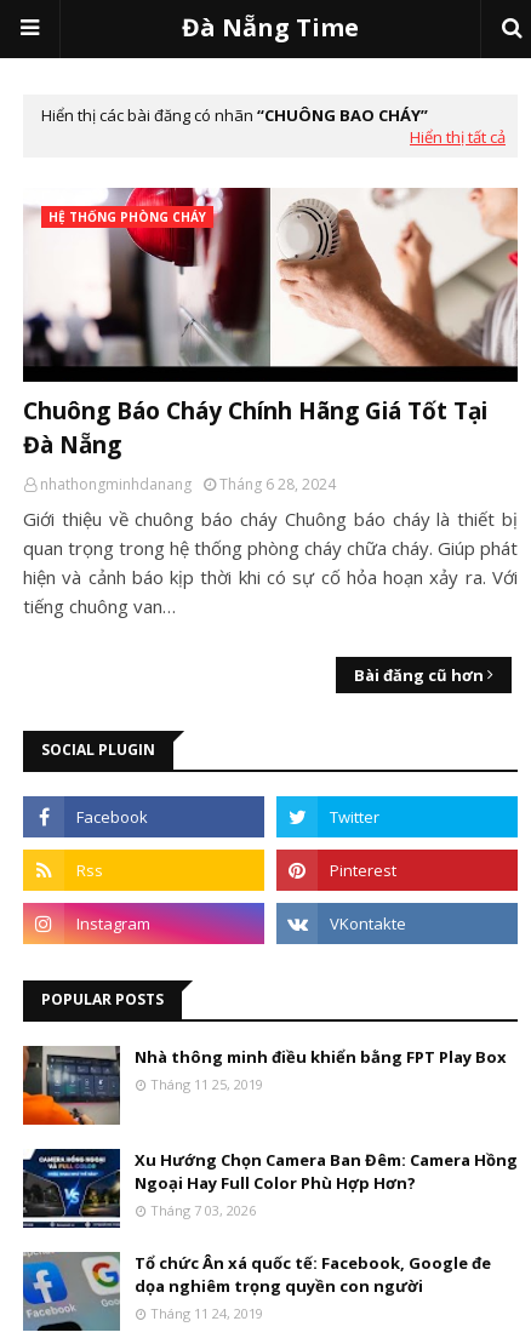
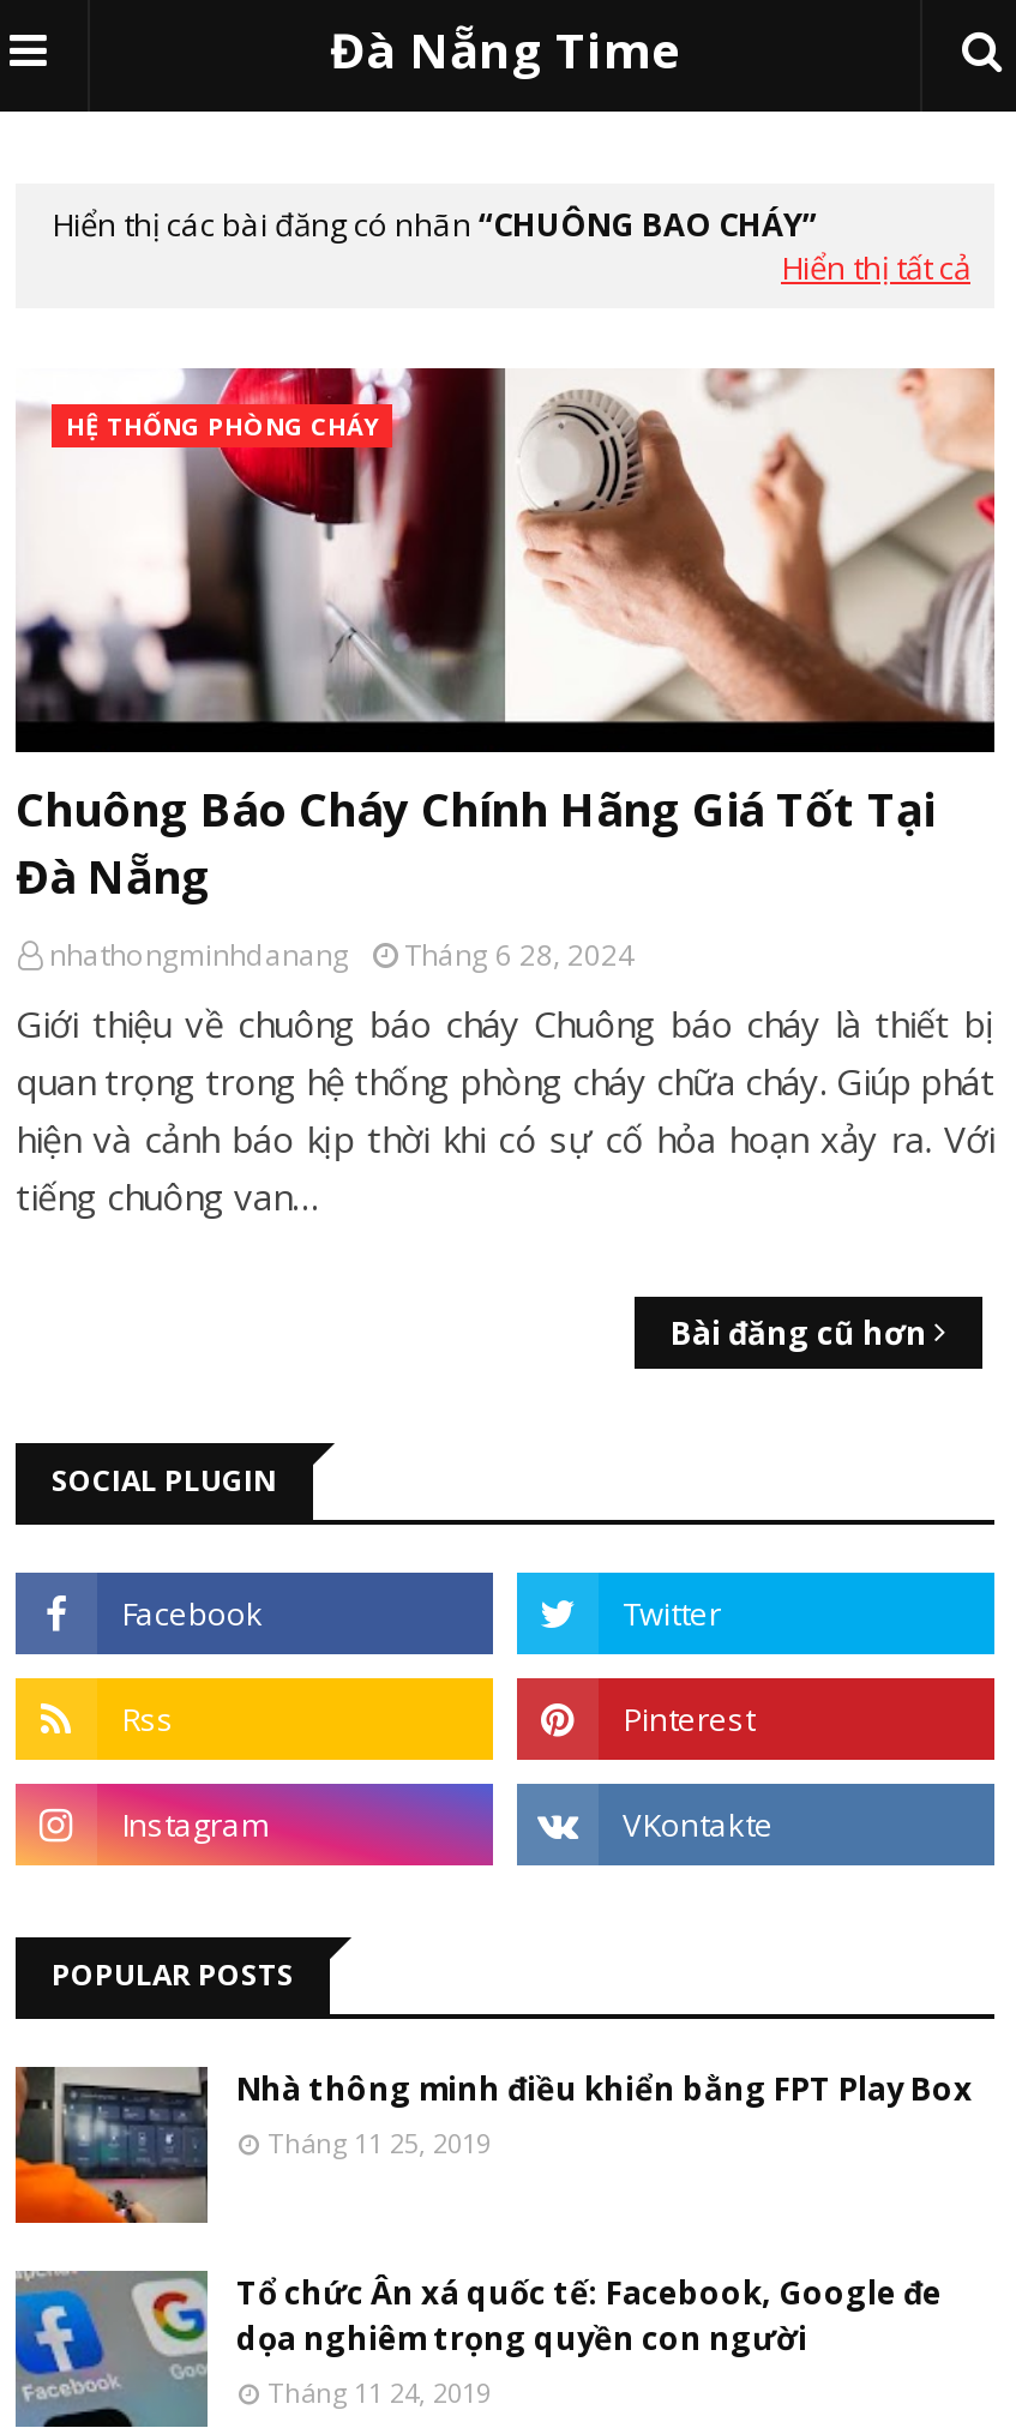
- [image]
- Xu Hướng Chọn Camera Ban Đêm: Camera Hồng
- Ngoại Hay Full Color Phù Hợp Hơn?
- Tháng 7 03, 2026
